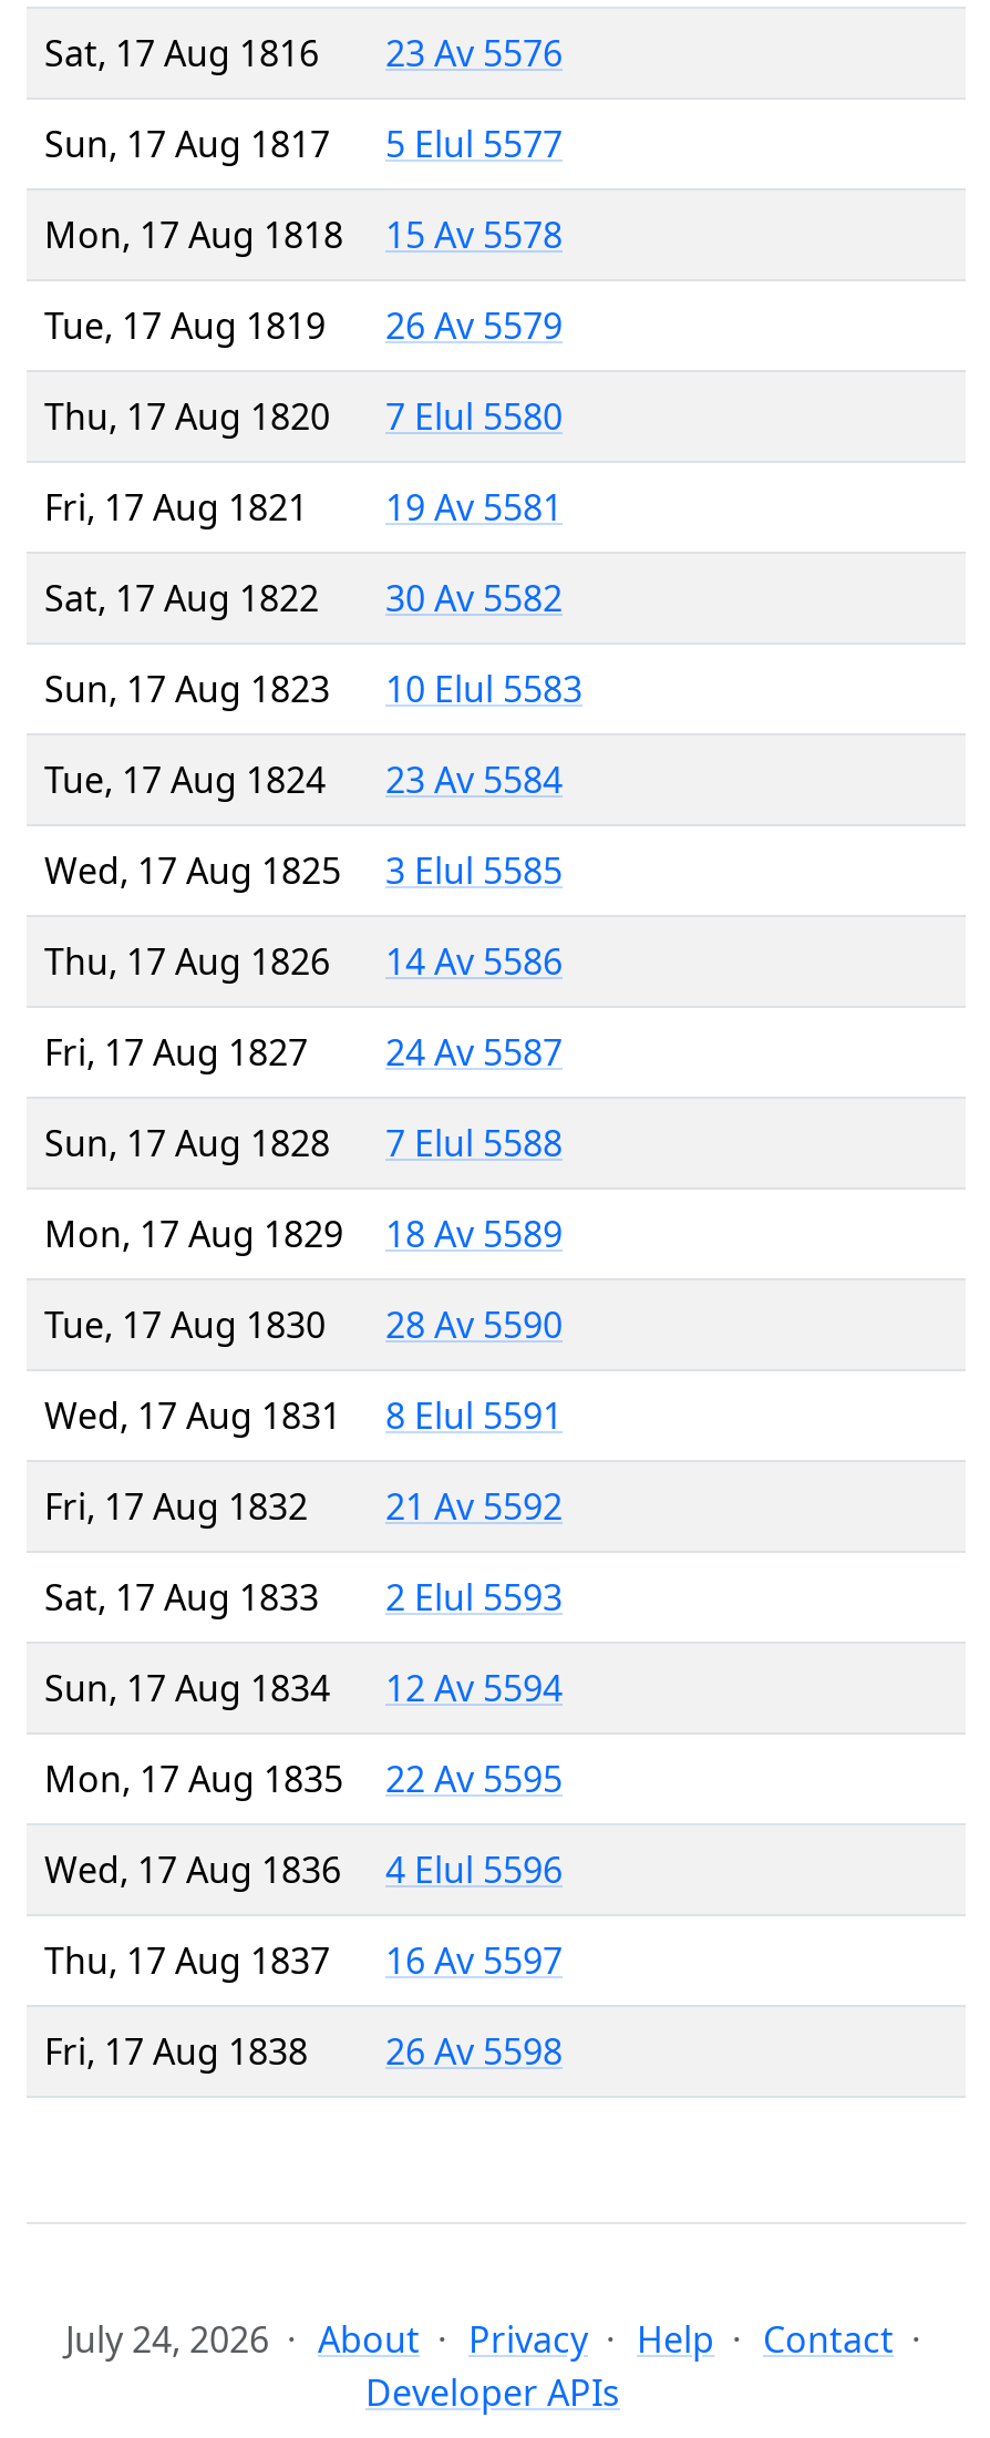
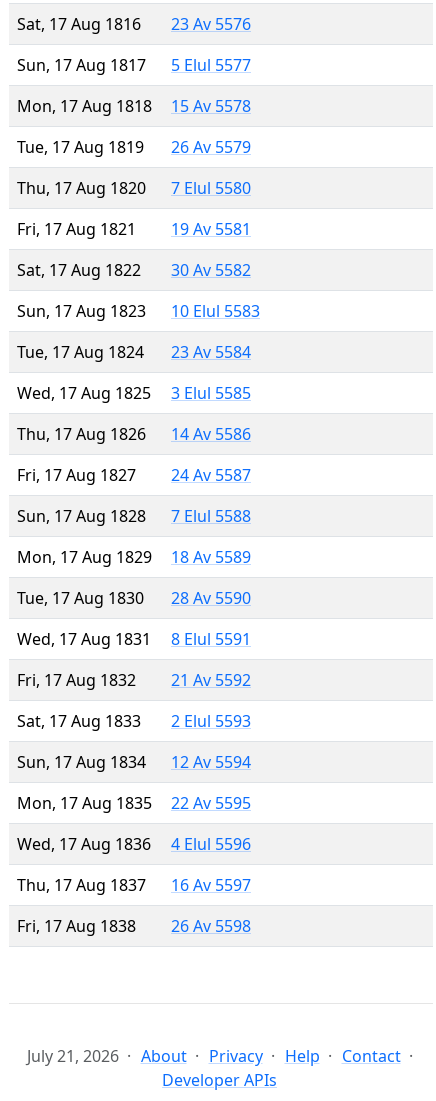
- July 24, 2026 About Privacy Help Contact
+ July 21, 2026 About Privacy Help Contact
